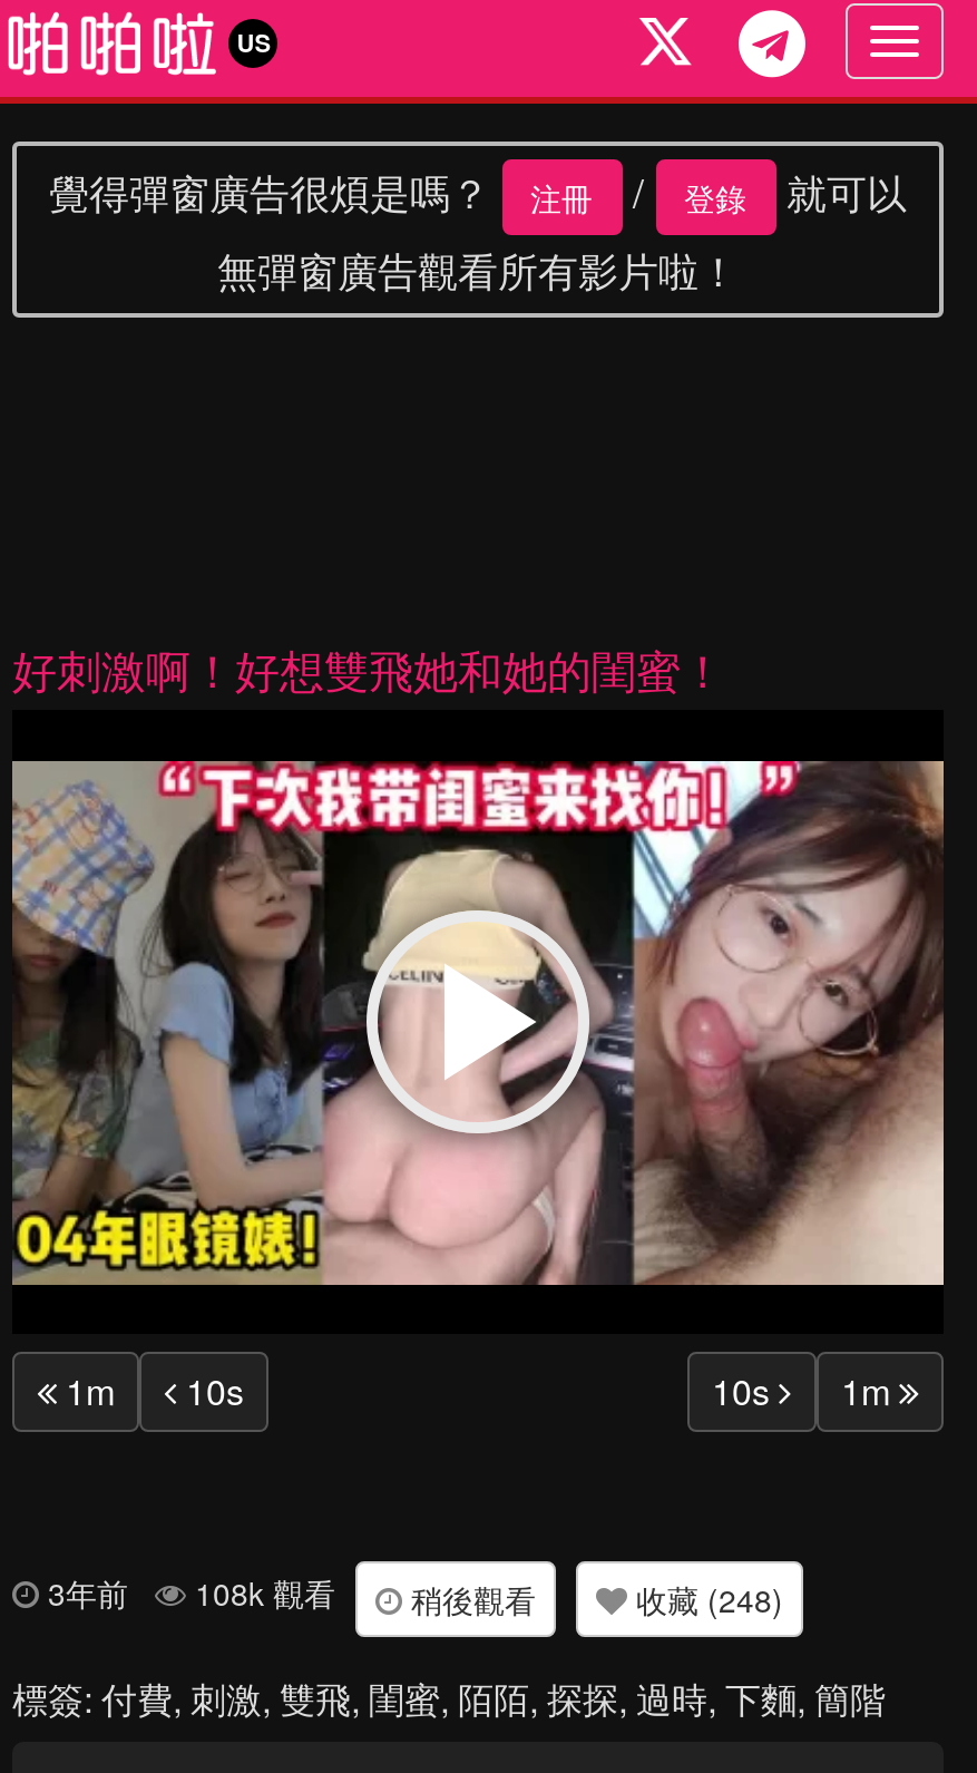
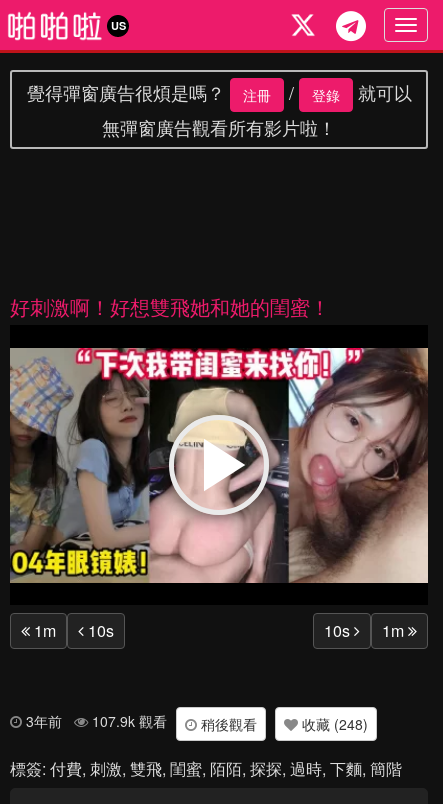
- 3年前 108k 觀看 稍後觀看
+ 3年前 107.9k 觀看 稍後觀看
